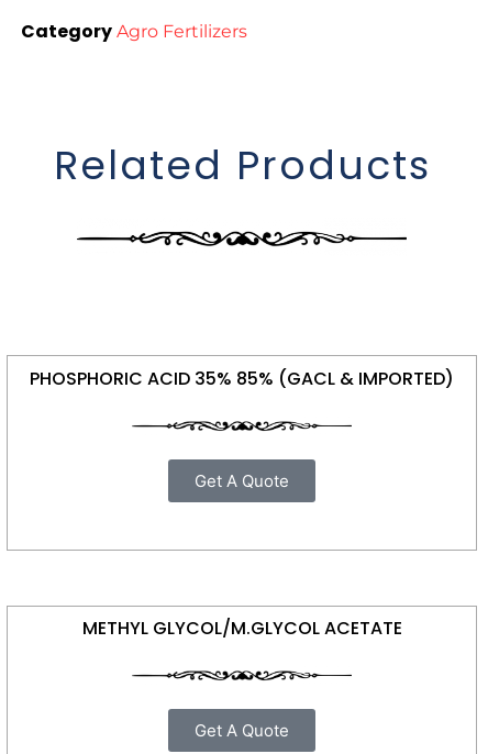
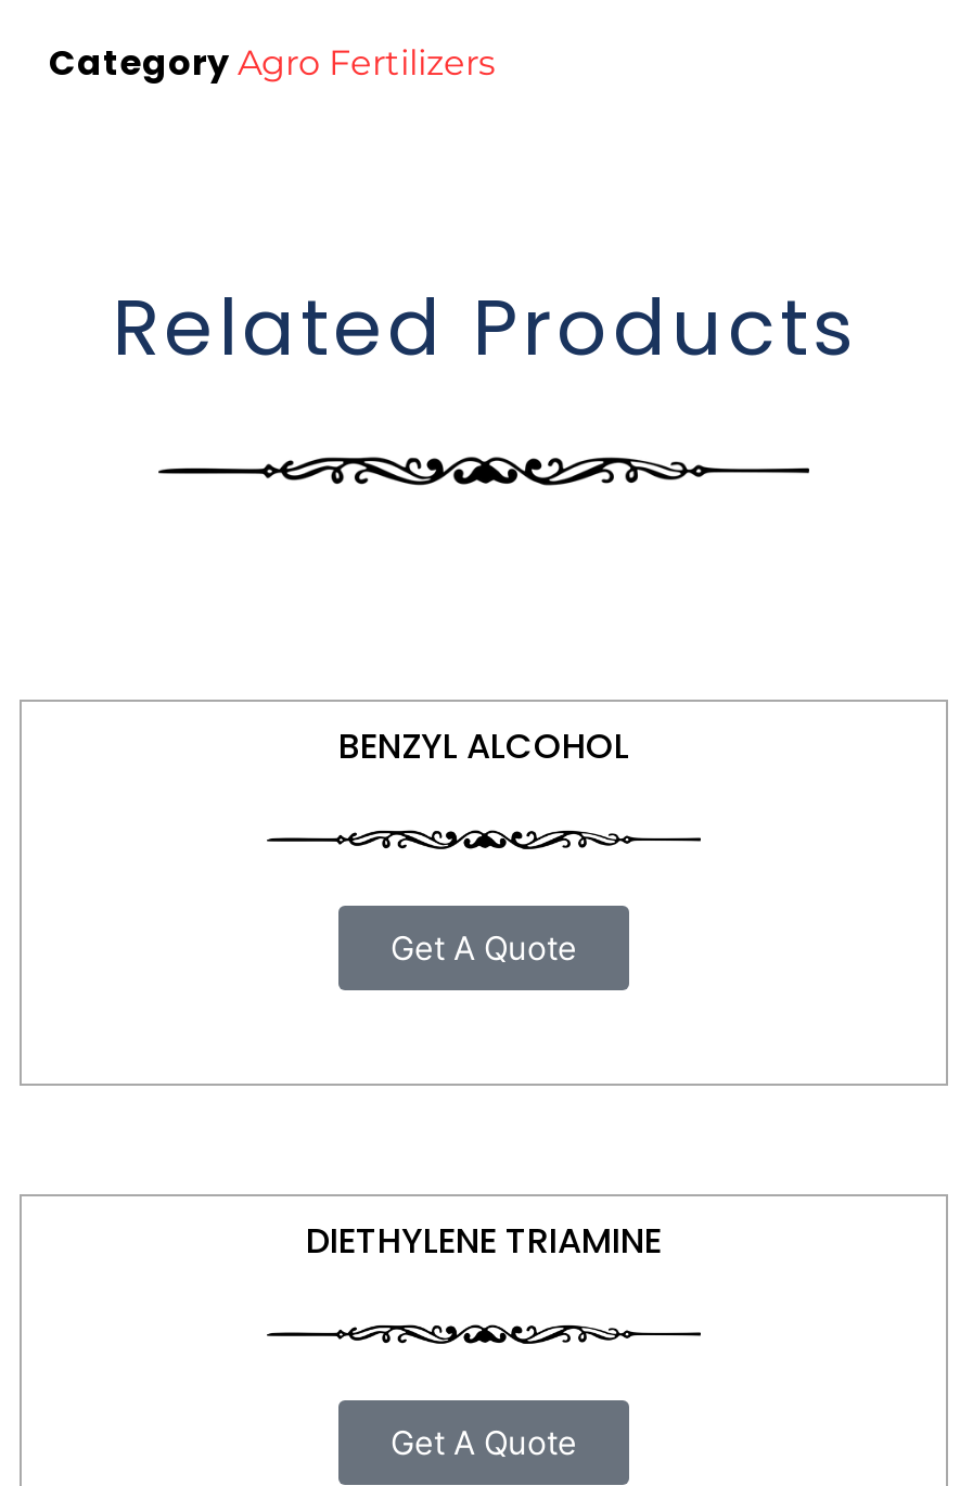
- PHOSPHORIC ACID 35% 85% (GACL & IMPORTED)
+ BENZYL ALCOHOL

- METHYL GLYCOL/M.GLYCOL ACETATE
+ DIETHYLENE TRIAMINE
